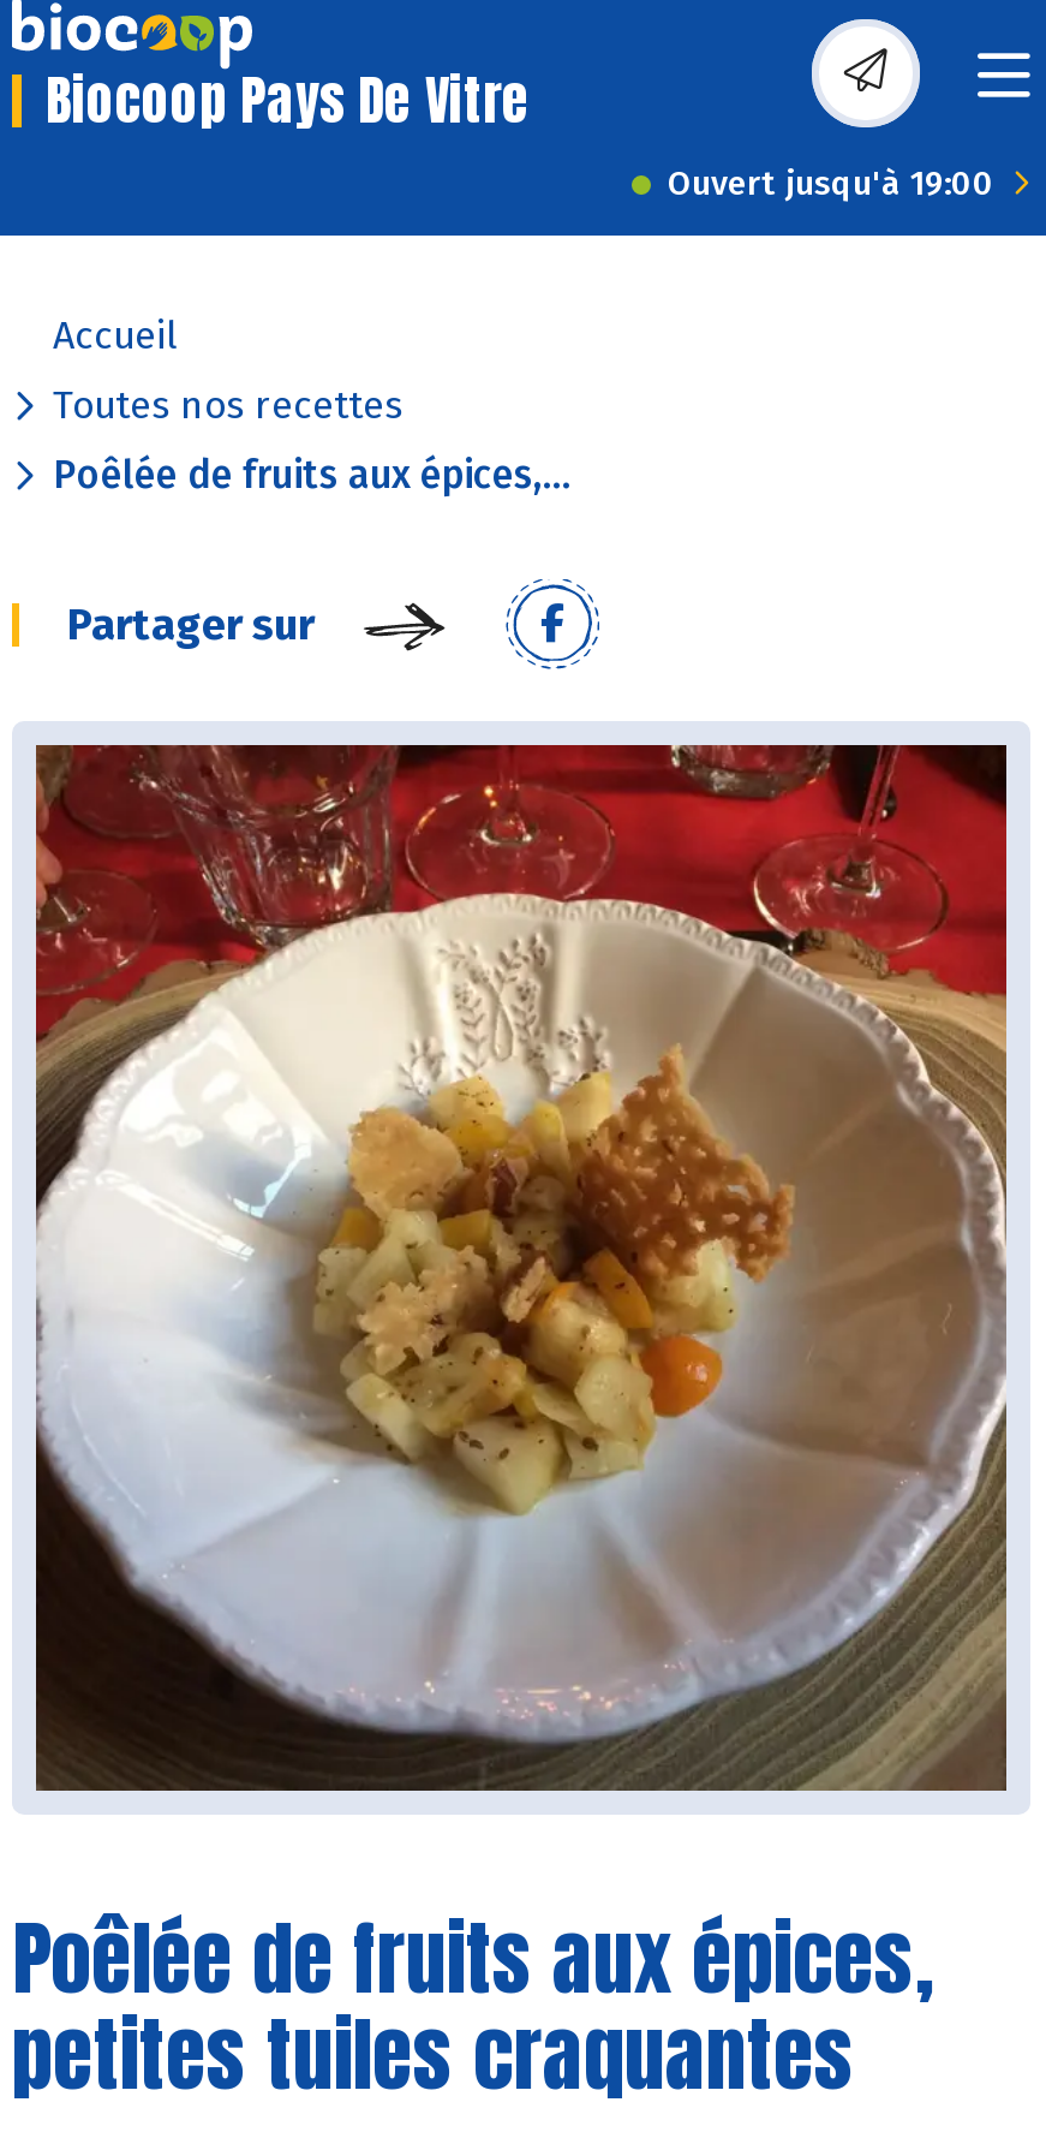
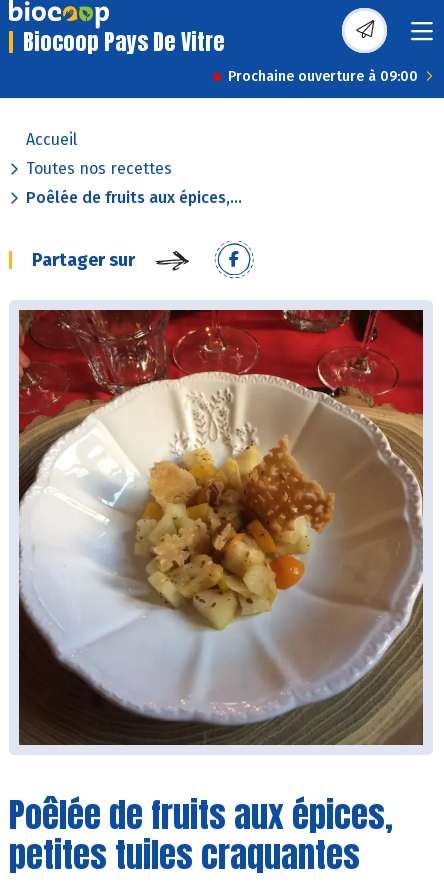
- Ouvert jusqu'à 19:00
+ Prochaine ouverture à 09:00
